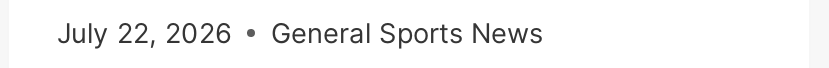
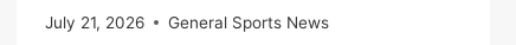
- July 22, 2026 General Sports News
+ July 21, 2026 General Sports News
